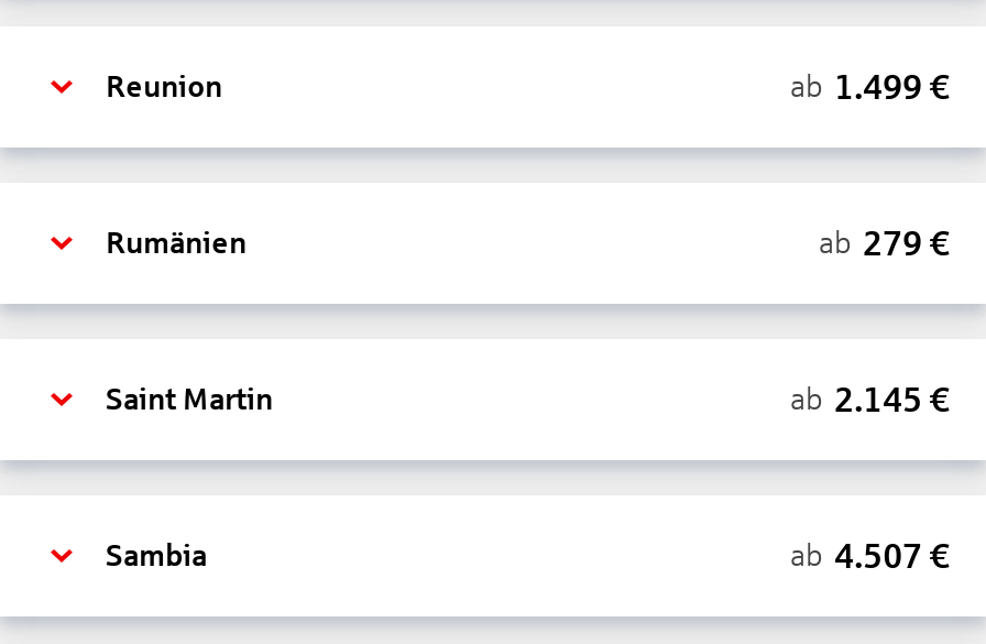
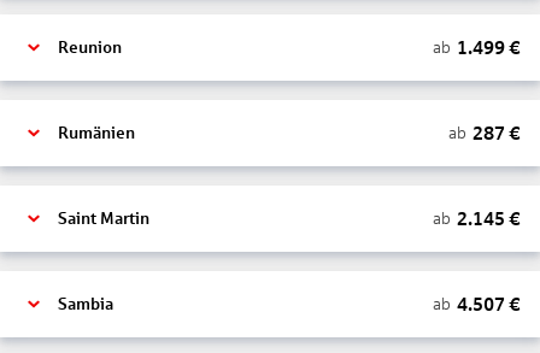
- ab 279 €
+ ab 287 €
